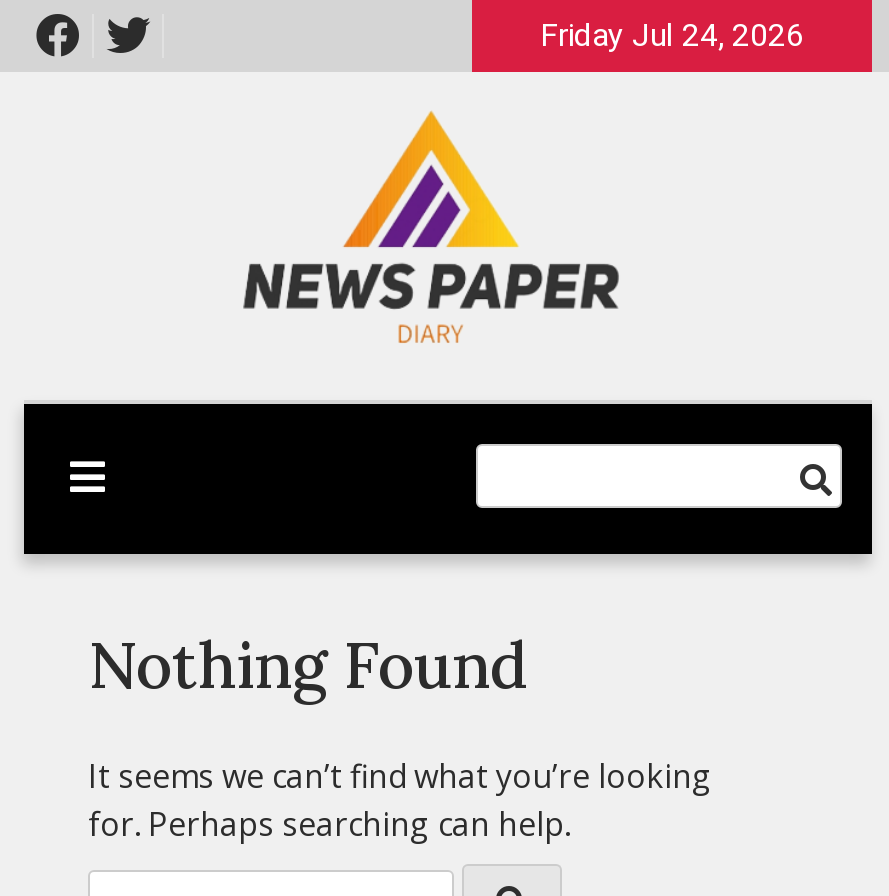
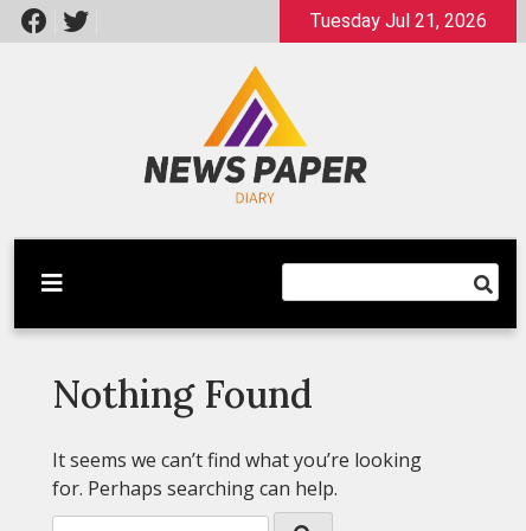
- Friday Jul 24, 2026
+ Tuesday Jul 21, 2026
